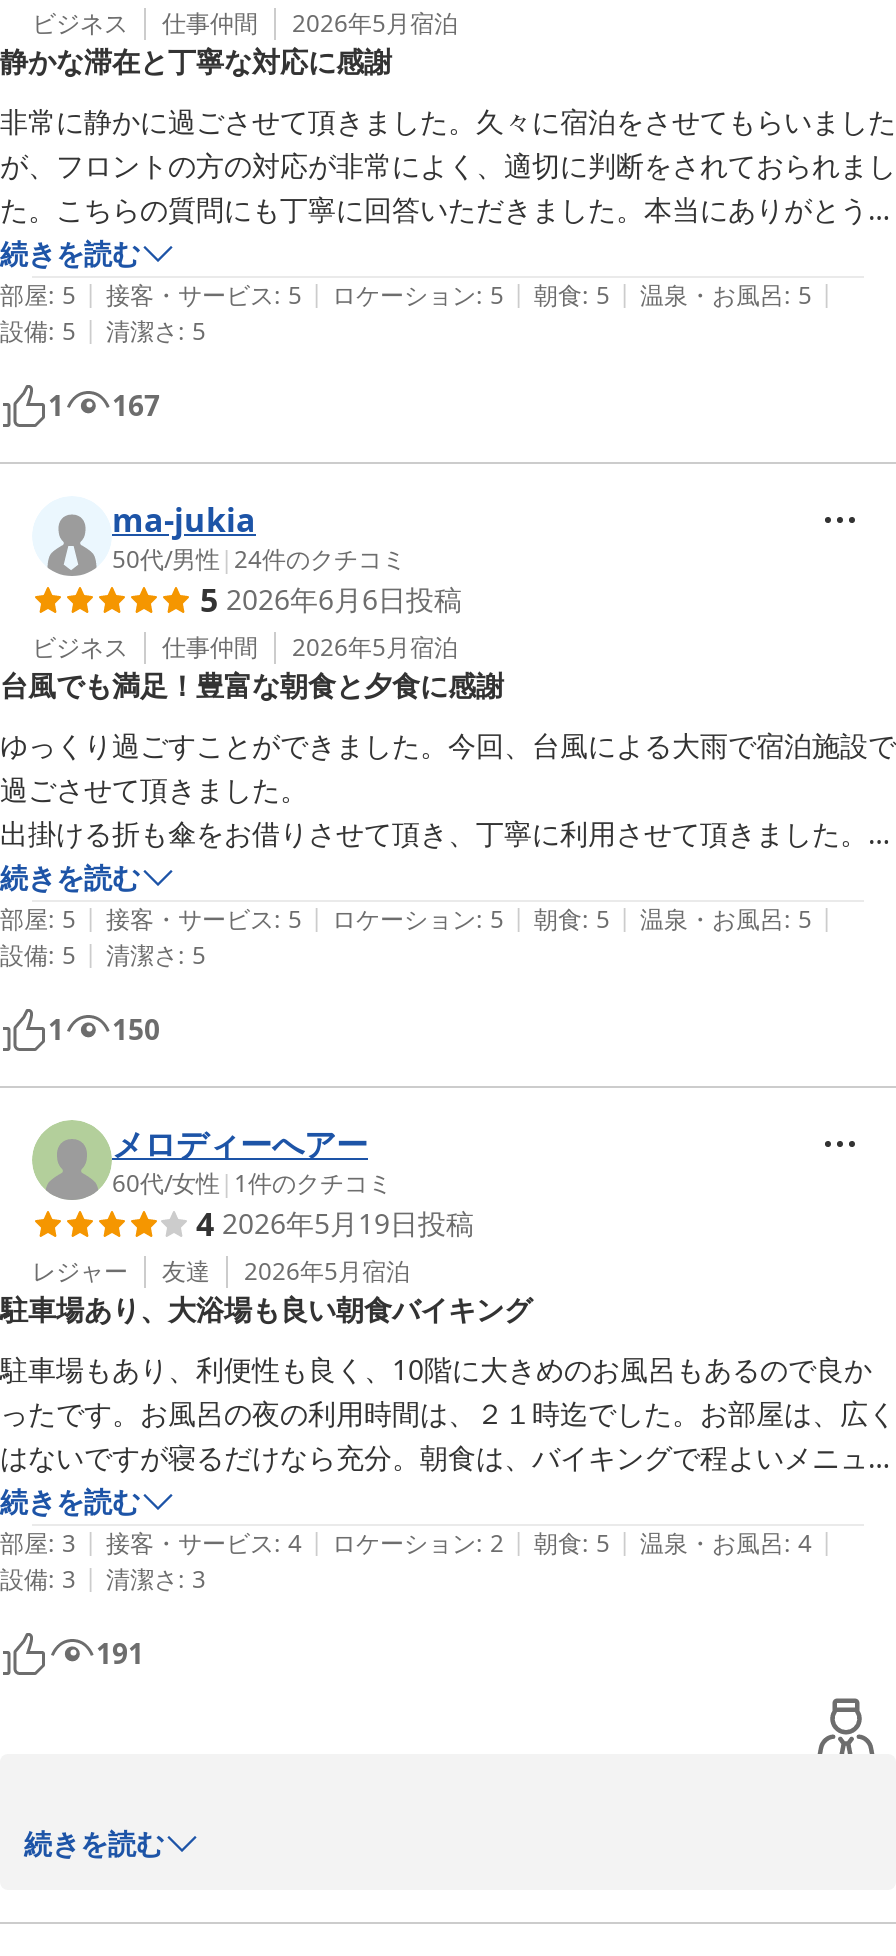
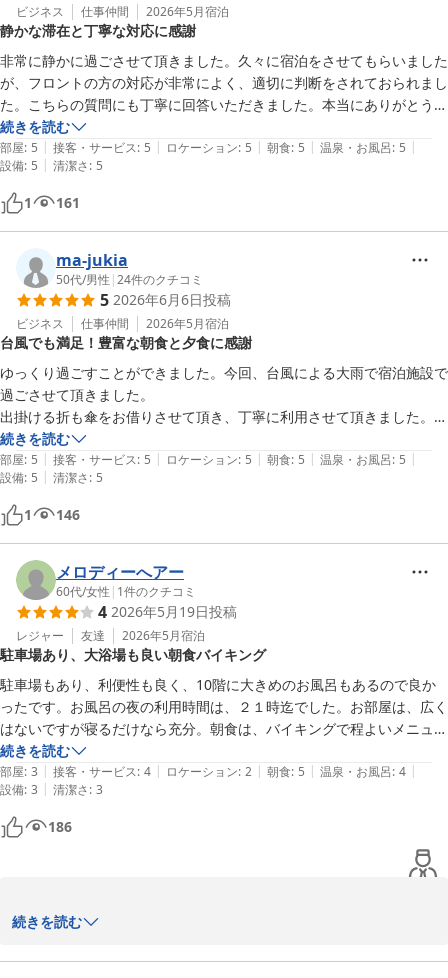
- 1 167
+ 1 161

- 1 150
+ 1 146

- 191
+ 186
